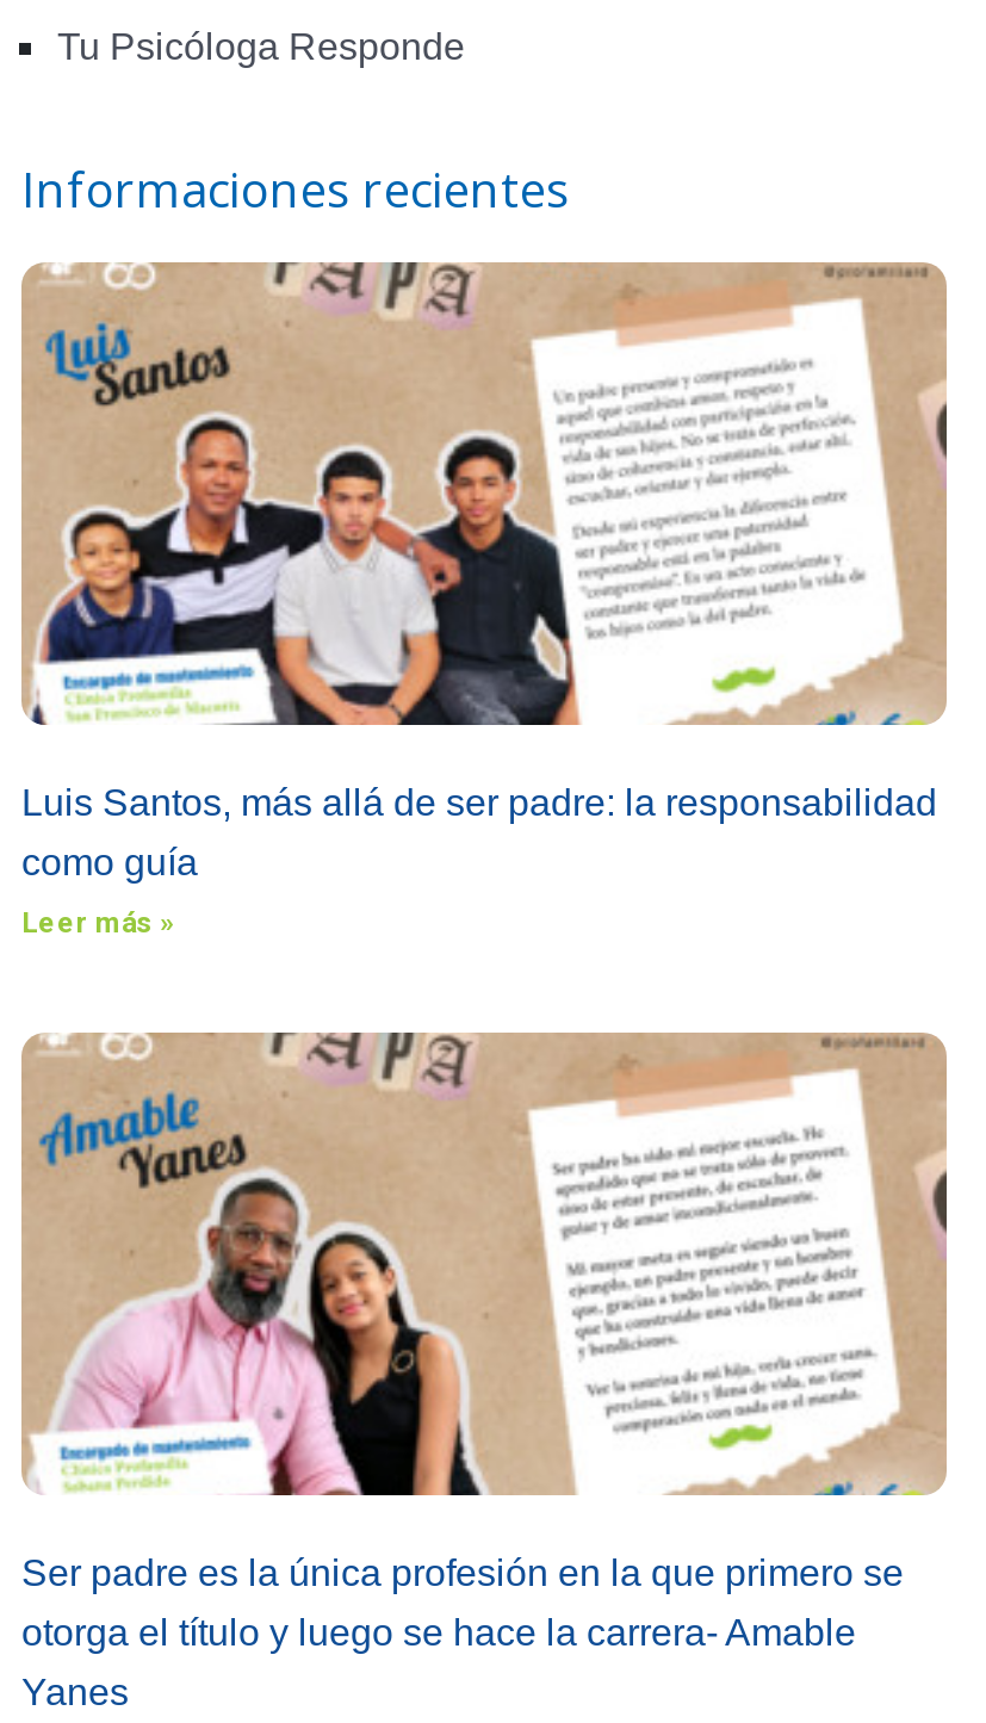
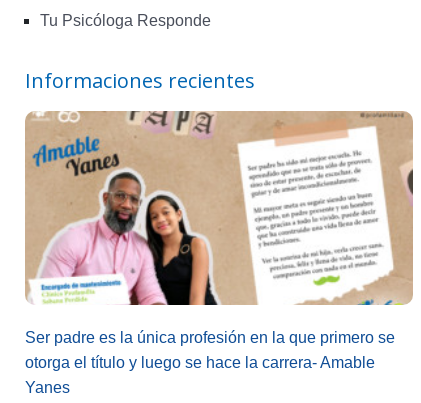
- [image]
- Luis Santos, más allá de ser padre: la responsabilidad
- como guía
- Leer más »
